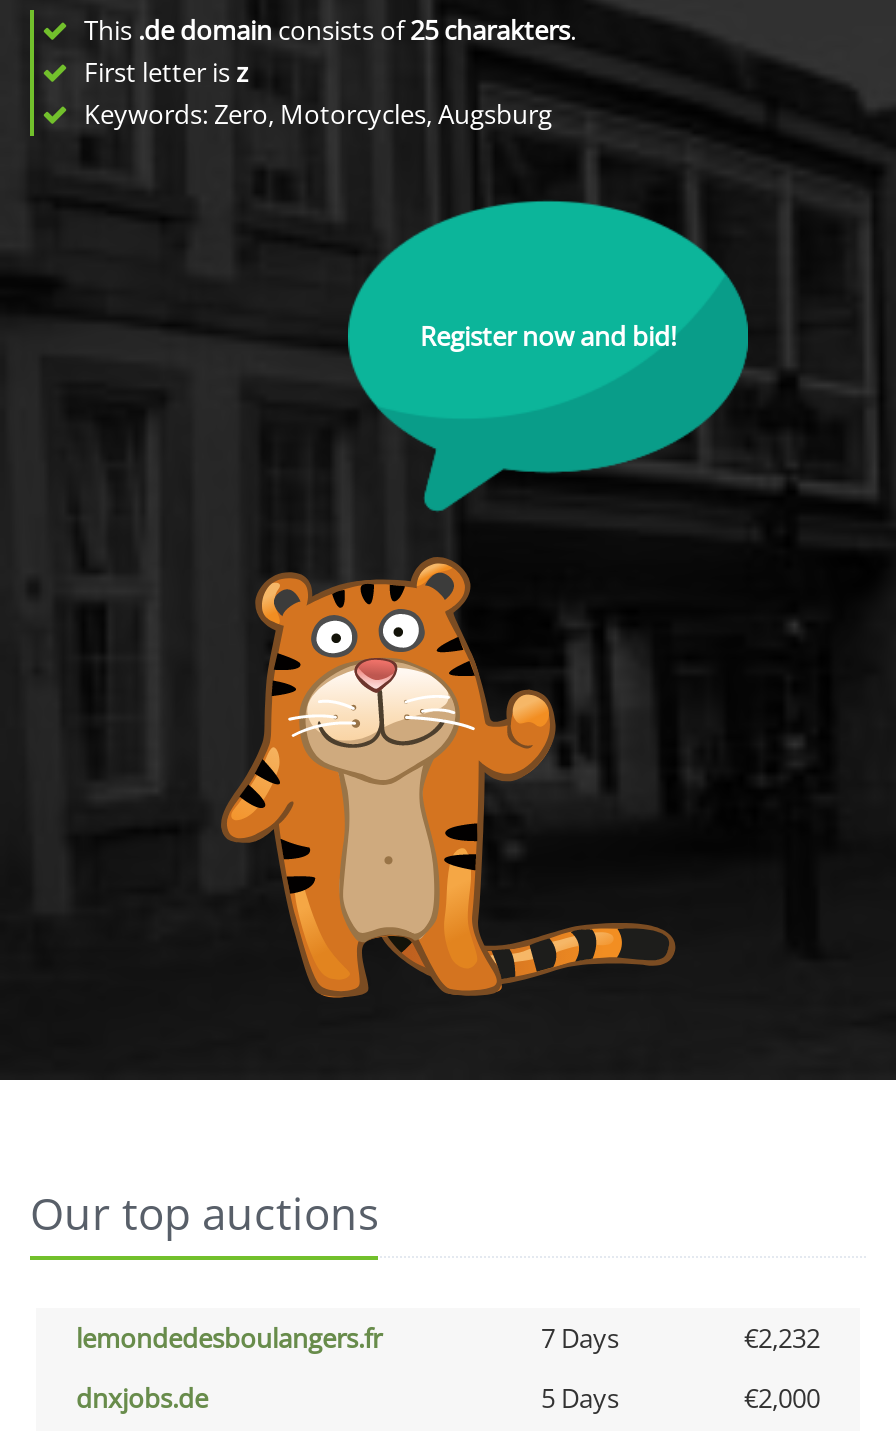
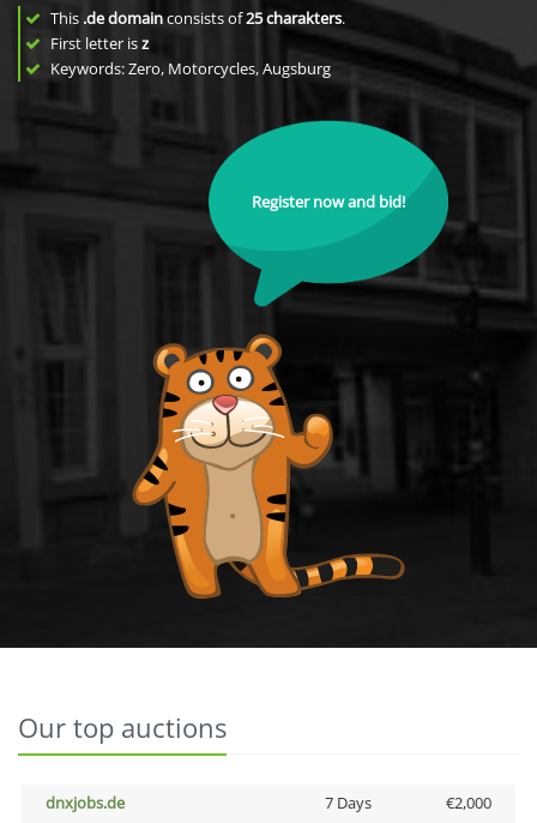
- lemondedesboulangers.fr
- 7 Days
- €2,232

- 5 Days
+ 7 Days
